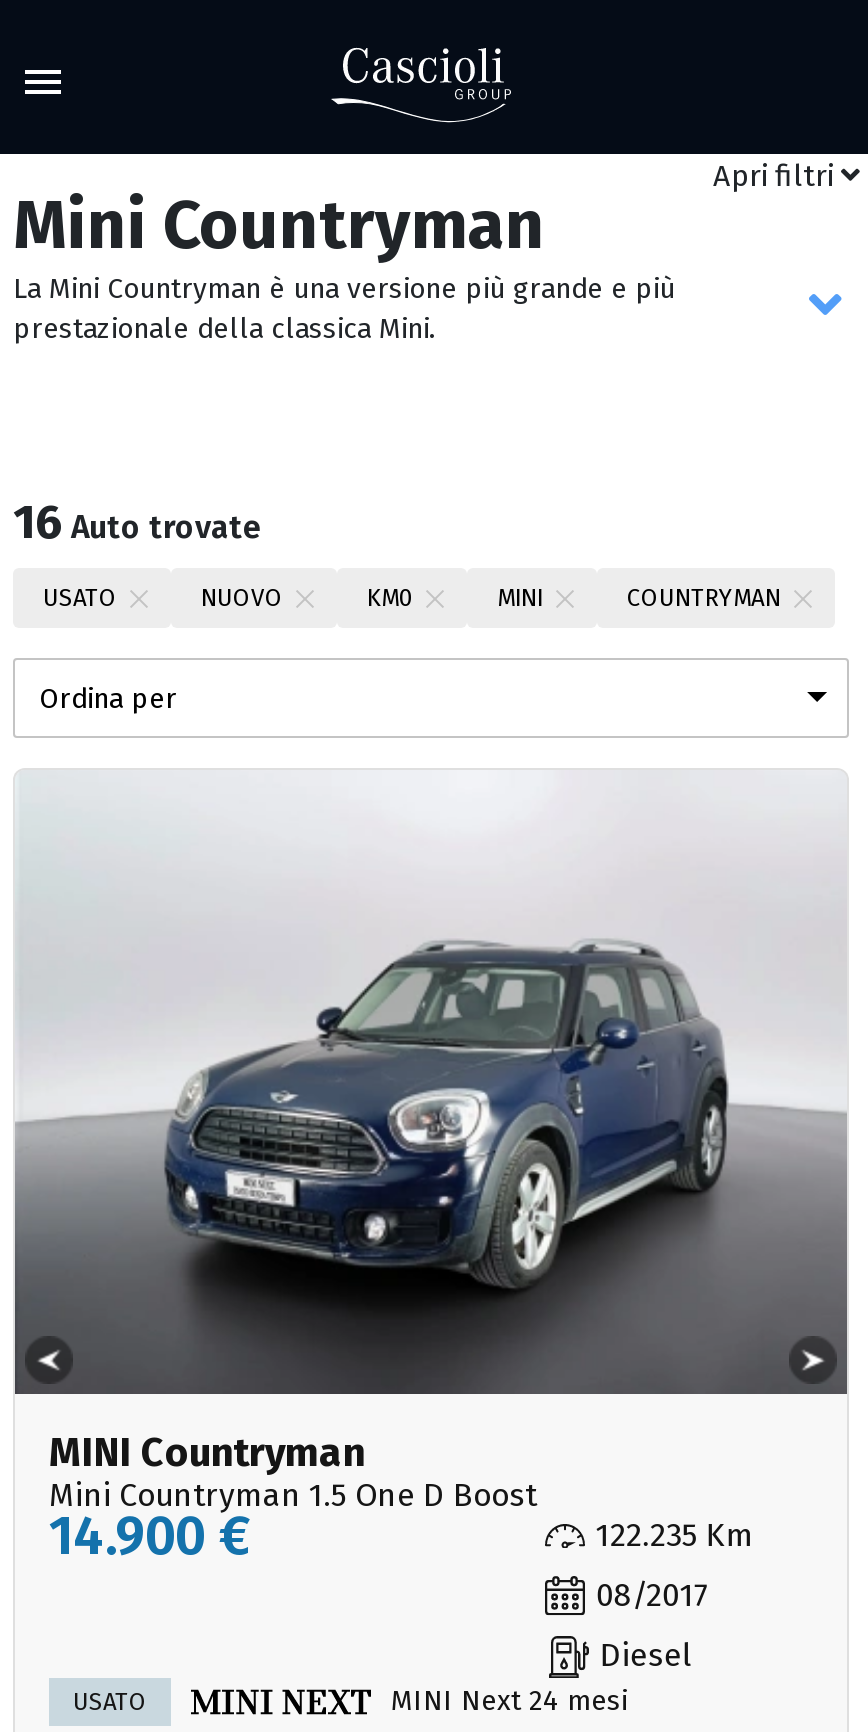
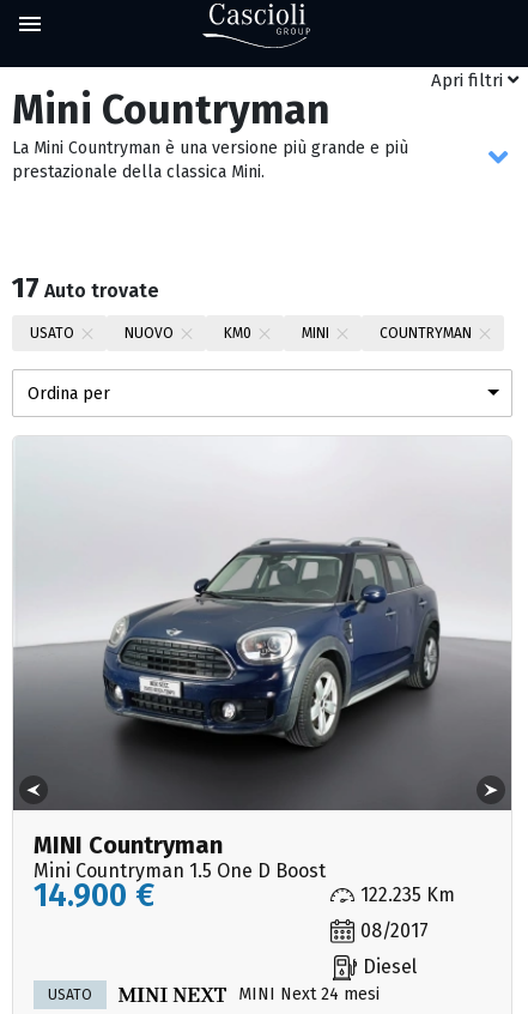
- 16 Auto trovate
+ 17 Auto trovate
